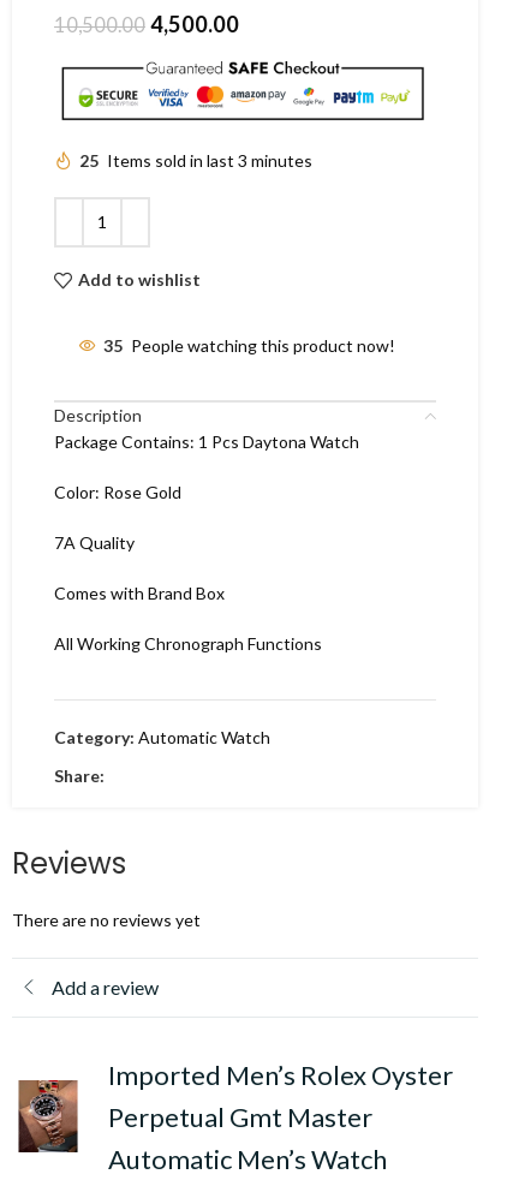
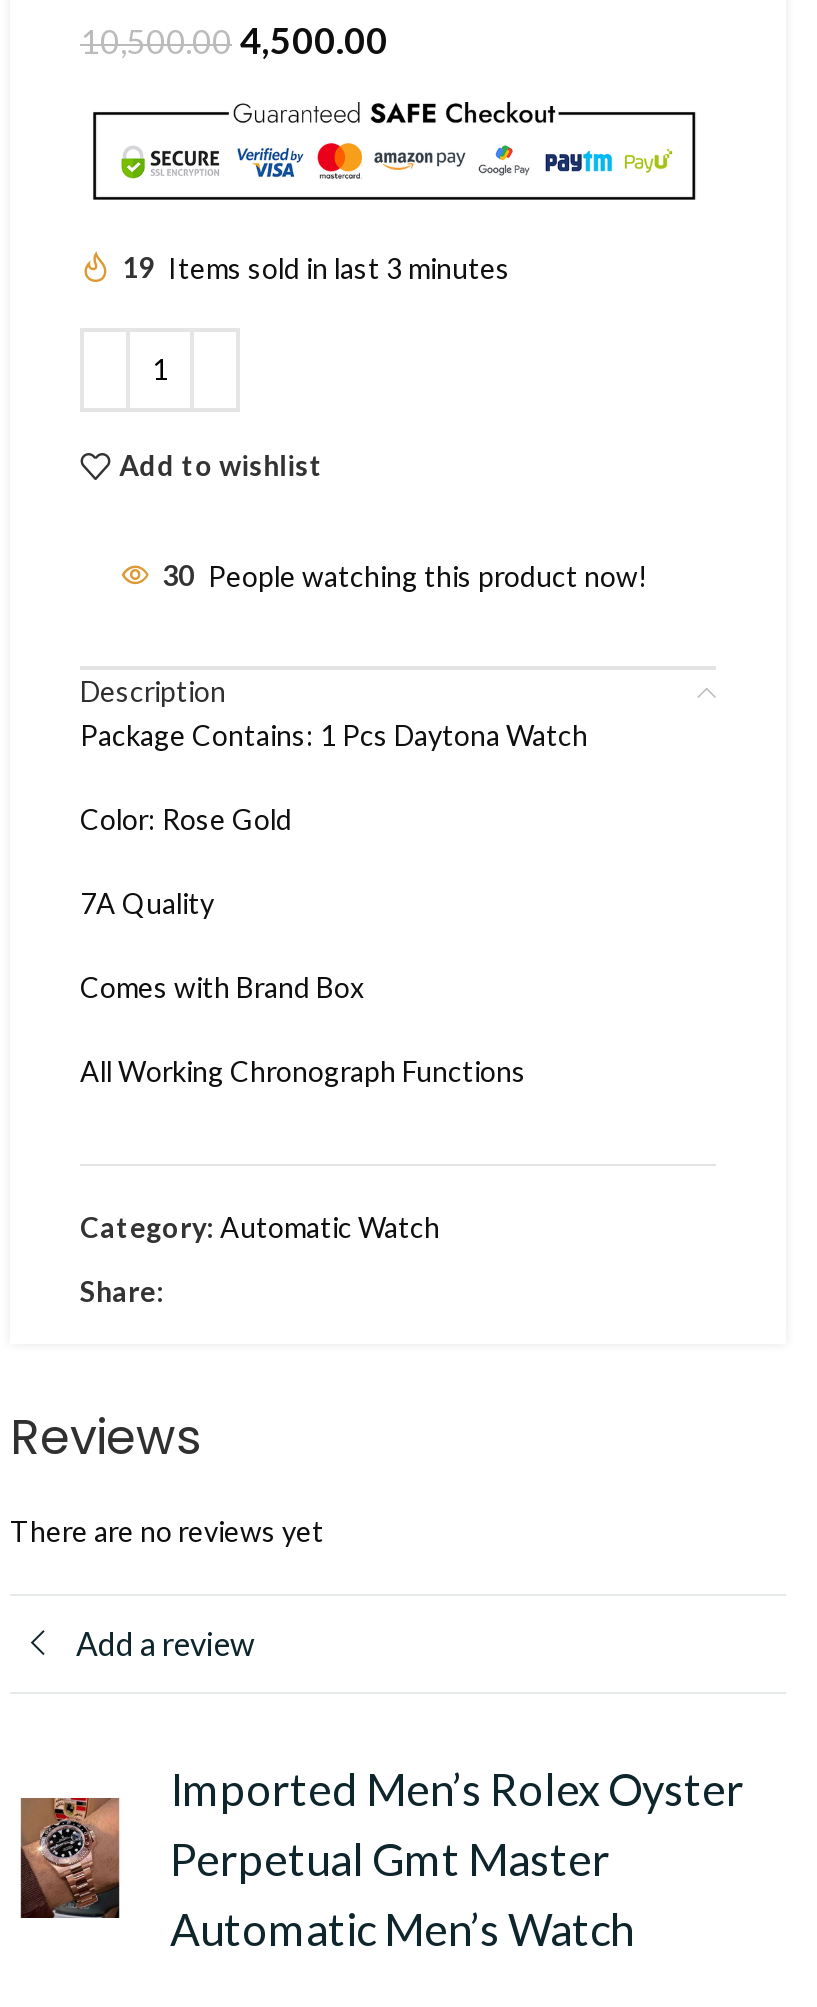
- 25 Items sold in last 3 minutes
+ 19 Items sold in last 3 minutes

- 35 People watching this product now!
+ 30 People watching this product now!
